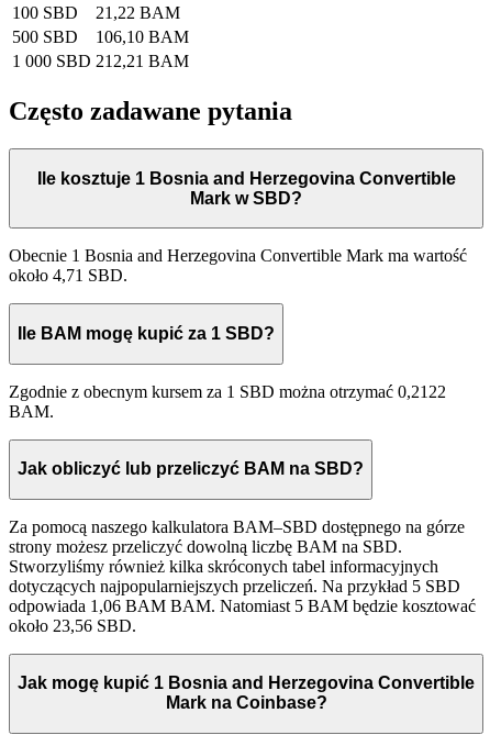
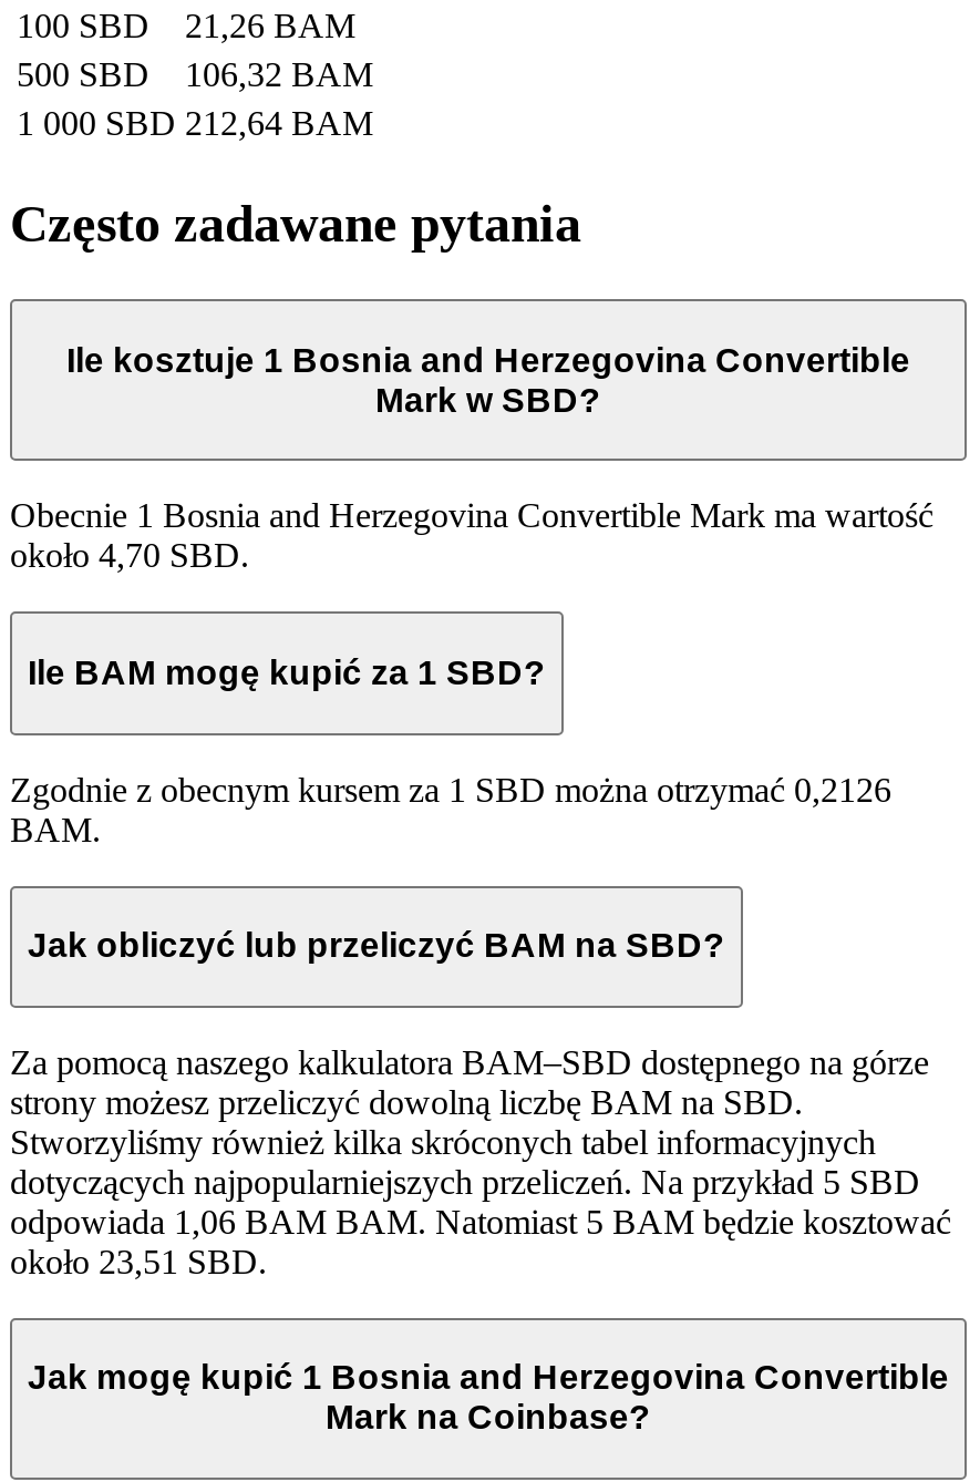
- 100 SBD 21,22 BAM
+ 100 SBD 21,26 BAM

- 500 SBD 106,10 BAM
+ 500 SBD 106,32 BAM

- 1 000 SBD 212,21 BAM
+ 1 000 SBD 212,64 BAM

- około 4,71 SBD.
+ około 4,70 SBD.

- Zgodnie z obecnym kursem za 1 SBD można otrzymać 0,2122
+ Zgodnie z obecnym kursem za 1 SBD można otrzymać 0,2126

- około 23,56 SBD.
+ około 23,51 SBD.
